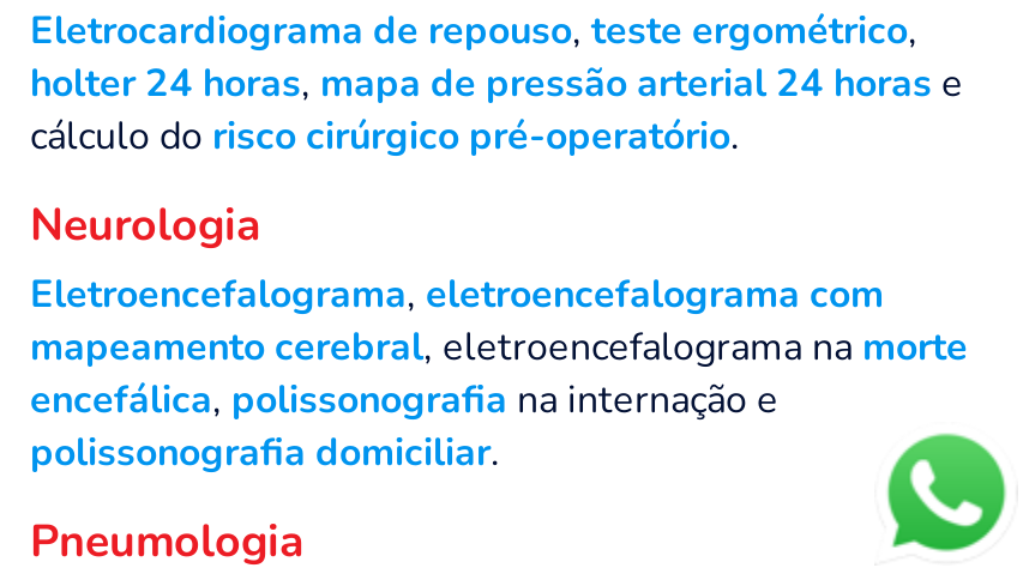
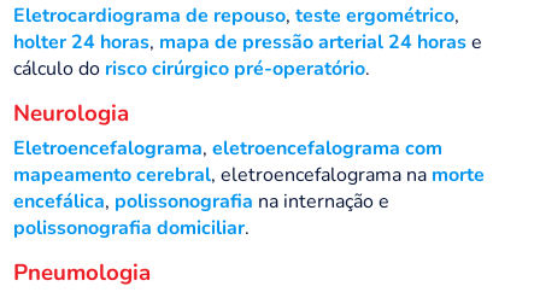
- [image]
